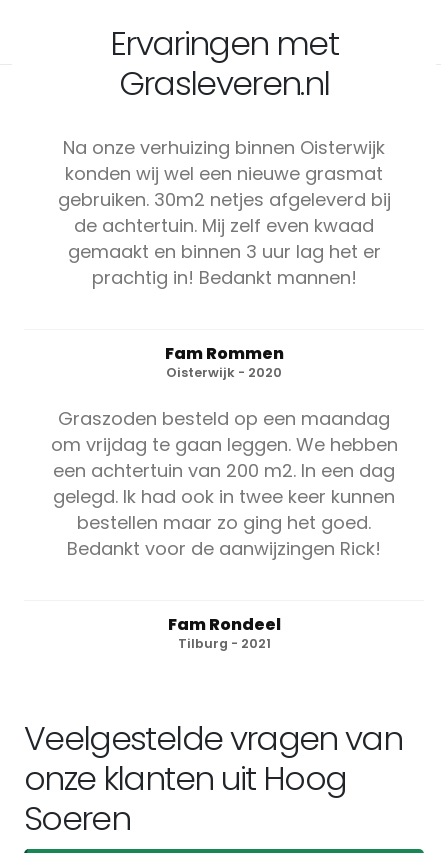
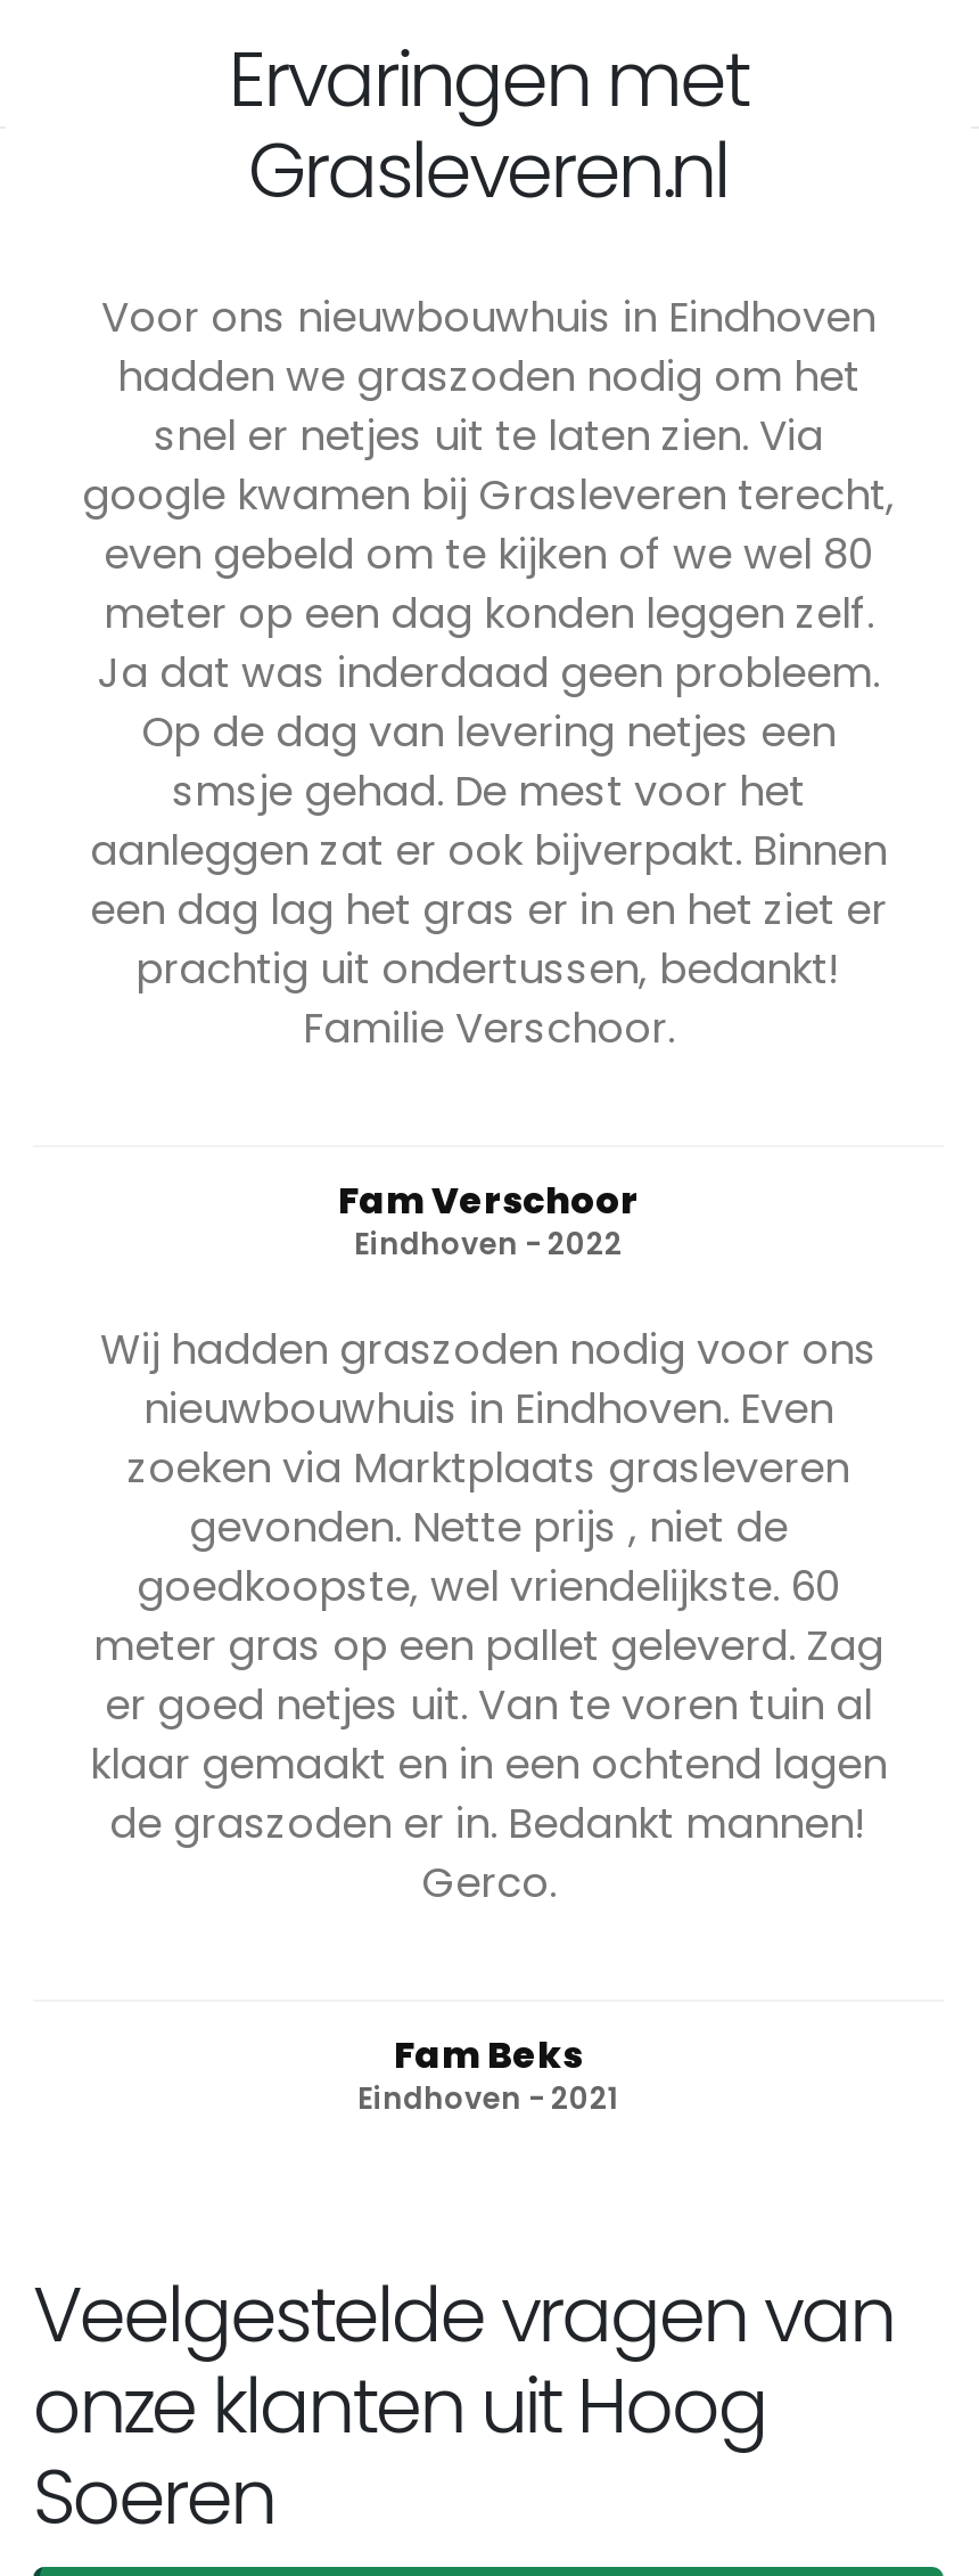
- Na onze verhuizing binnen Oisterwijk
- konden wij wel een nieuwe grasmat
- gebruiken. 30m2 netjes afgeleverd bij
- de achtertuin. Mij zelf even kwaad
- gemaakt en binnen 3 uur lag het er
- prachtig in! Bedankt mannen!
+ Voor ons nieuwbouwhuis in Eindhoven
+ hadden we graszoden nodig om het
+ snel er netjes uit te laten zien. Via
+ google kwamen bij Grasleveren terecht,
+ even gebeld om te kijken of we wel 80
+ meter op een dag konden leggen zelf.
+ Ja dat was inderdaad geen probleem.
+ Op de dag van levering netjes een
+ smsje gehad. De mest voor het
+ aanleggen zat er ook bijverpakt. Binnen
+ een dag lag het gras er in en het ziet er
+ prachtig uit ondertussen, bedankt!
+ Familie Verschoor.

- Fam Rommen
- Oisterwijk - 2020
+ Fam Verschoor
+ Eindhoven - 2022

- Graszoden besteld op een maandag
- om vrijdag te gaan leggen. We hebben
- een achtertuin van 200 m2. In een dag
- gelegd. Ik had ook in twee keer kunnen
- bestellen maar zo ging het goed.
- Bedankt voor de aanwijzingen Rick!
+ Wij hadden graszoden nodig voor ons
+ nieuwbouwhuis in Eindhoven. Even
+ zoeken via Marktplaats grasleveren
+ gevonden. Nette prijs , niet de
+ goedkoopste, wel vriendelijkste. 60
+ meter gras op een pallet geleverd. Zag
+ er goed netjes uit. Van te voren tuin al
+ klaar gemaakt en in een ochtend lagen
+ de graszoden er in. Bedankt mannen!
+ Gerco.

- Fam Rondeel
- Tilburg - 2021
+ Fam Beks
+ Eindhoven - 2021
